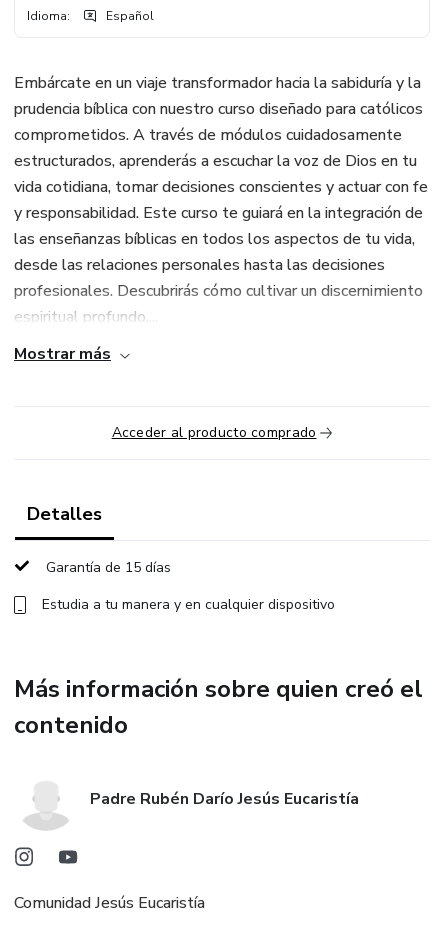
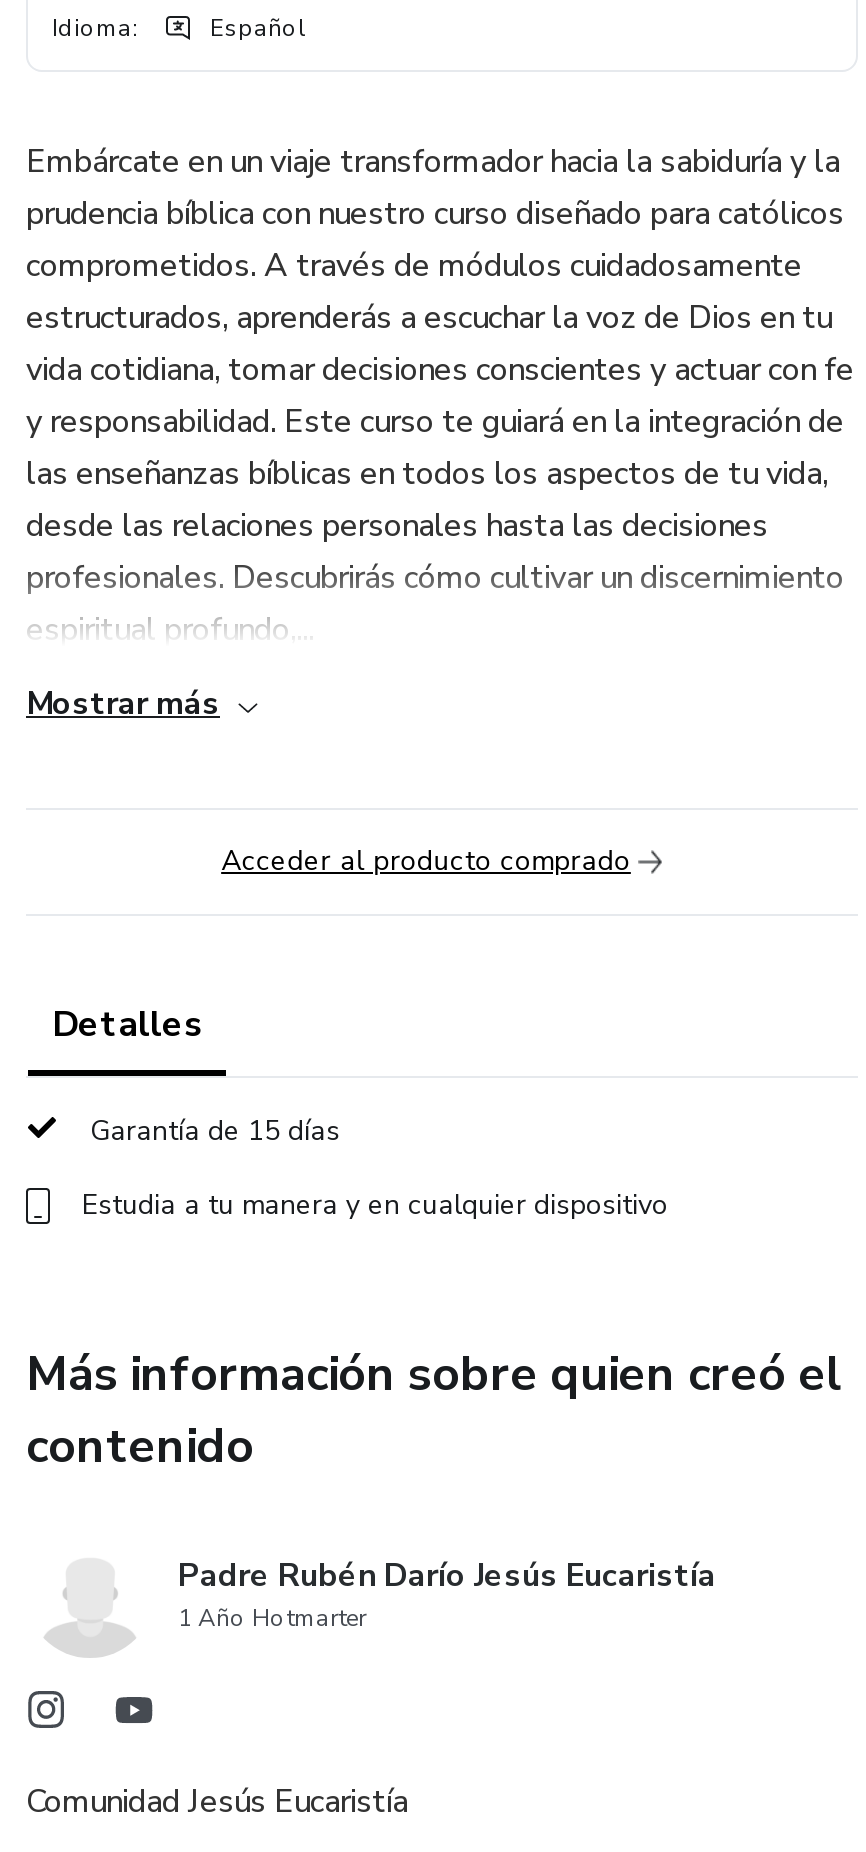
+ 1 Año Hotmarter
